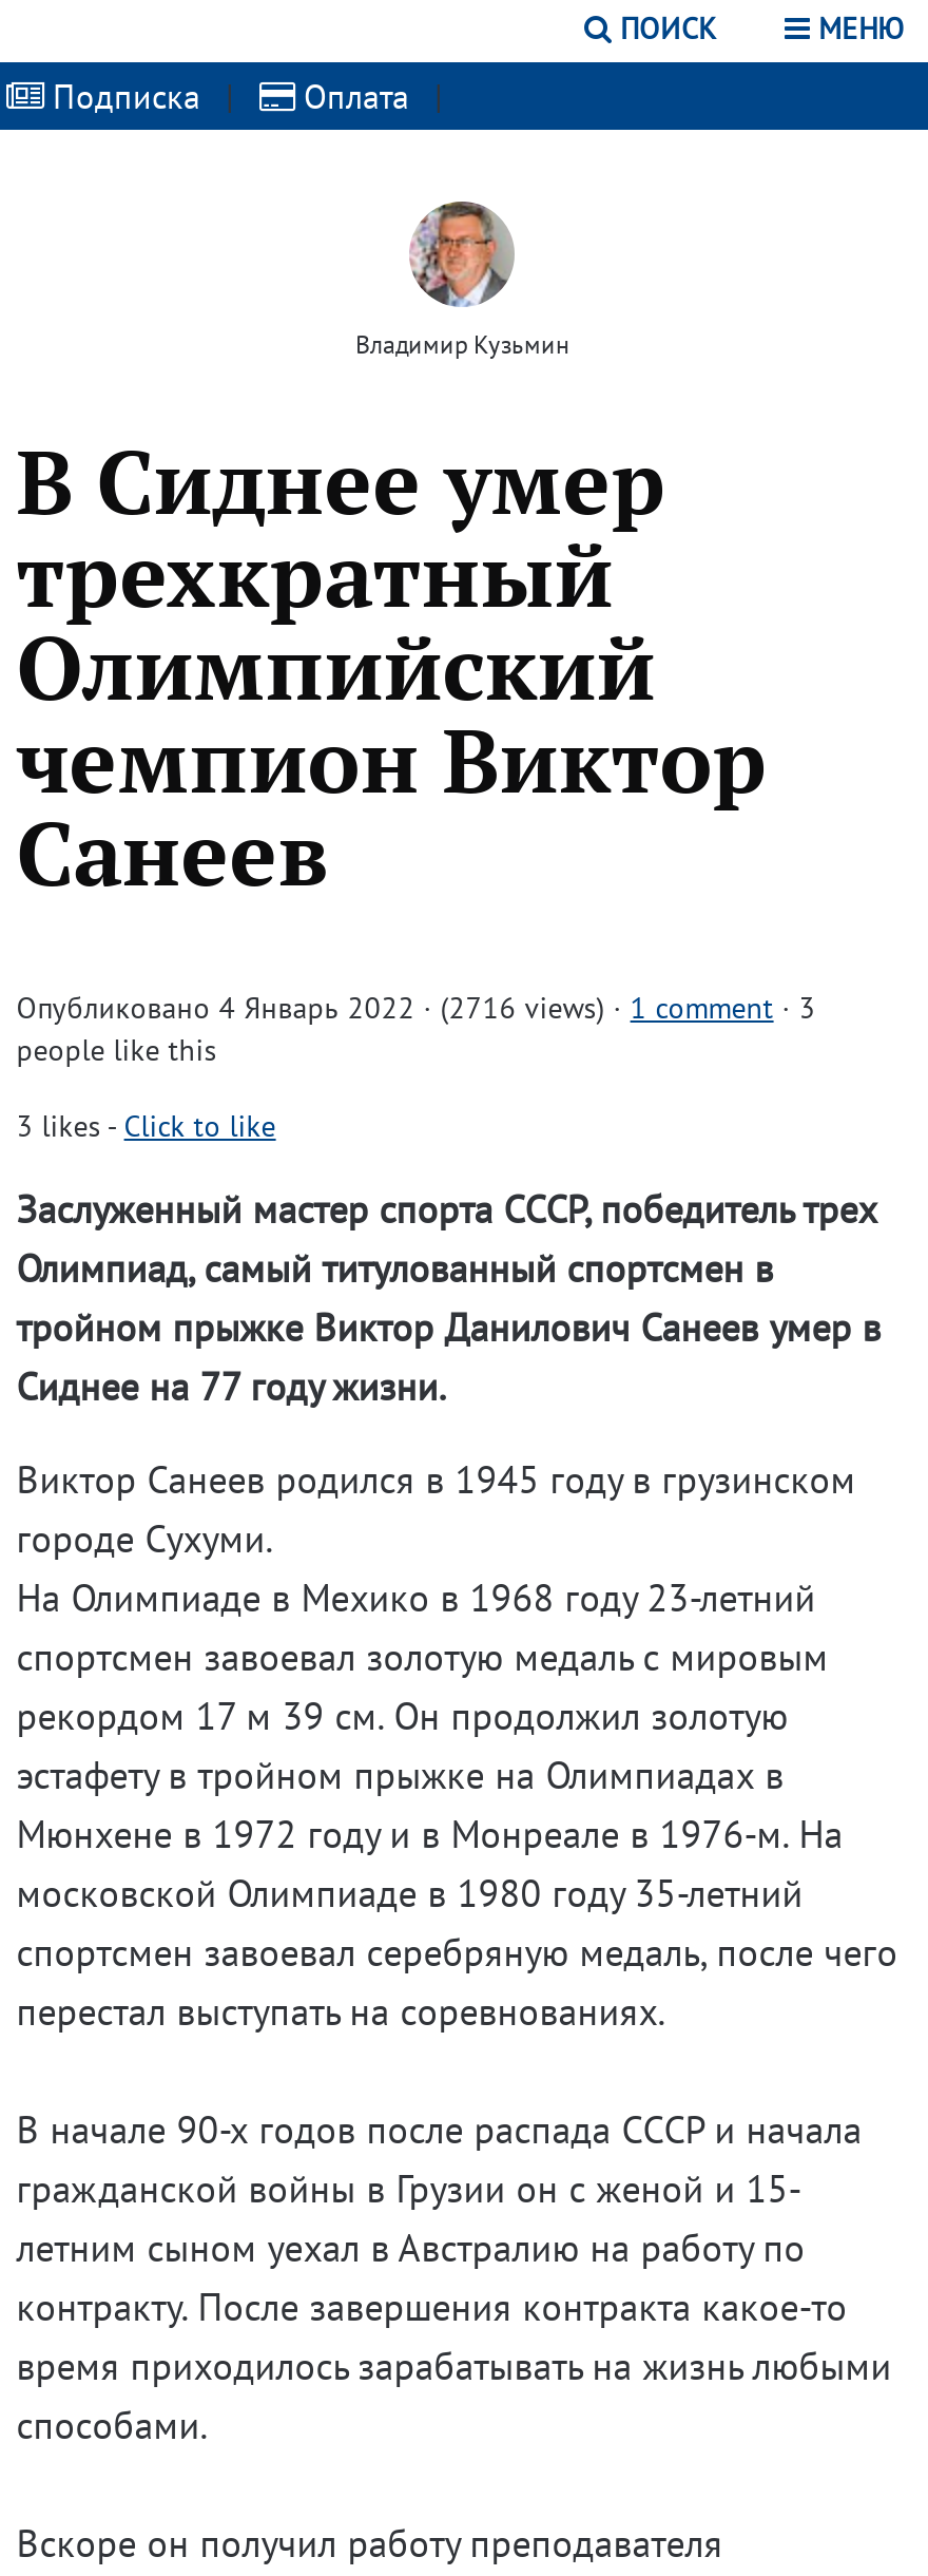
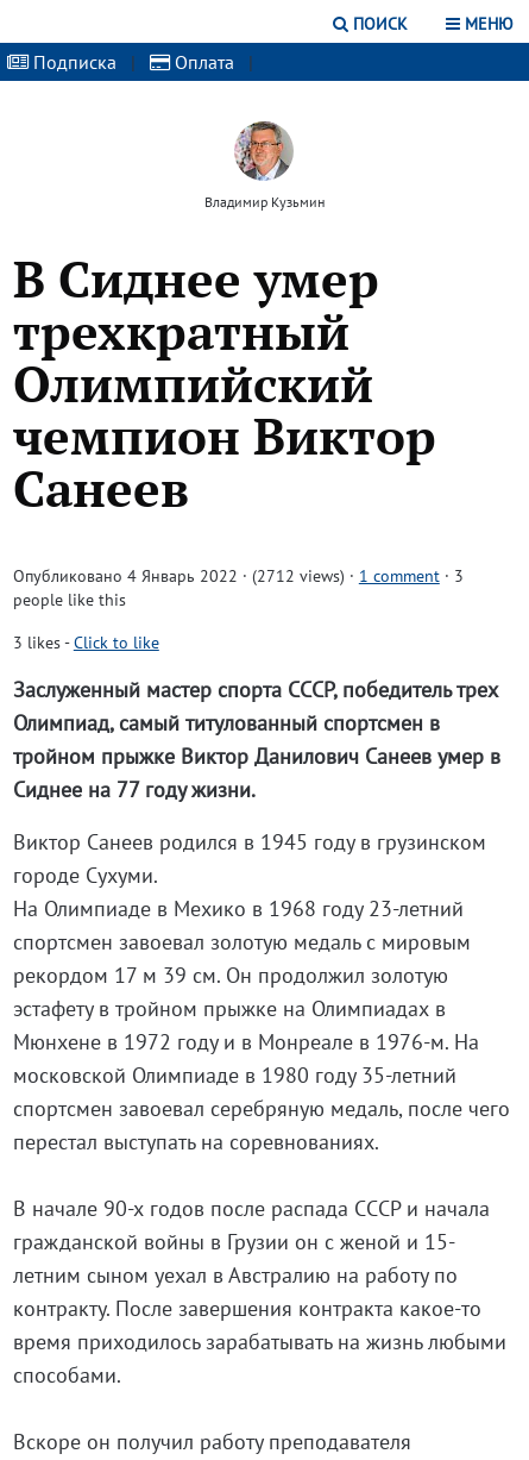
- Опубликовано 4 Январь 2022 · (2716 views) · 1 comment · 3
+ Опубликовано 4 Январь 2022 · (2712 views) · 1 comment · 3
